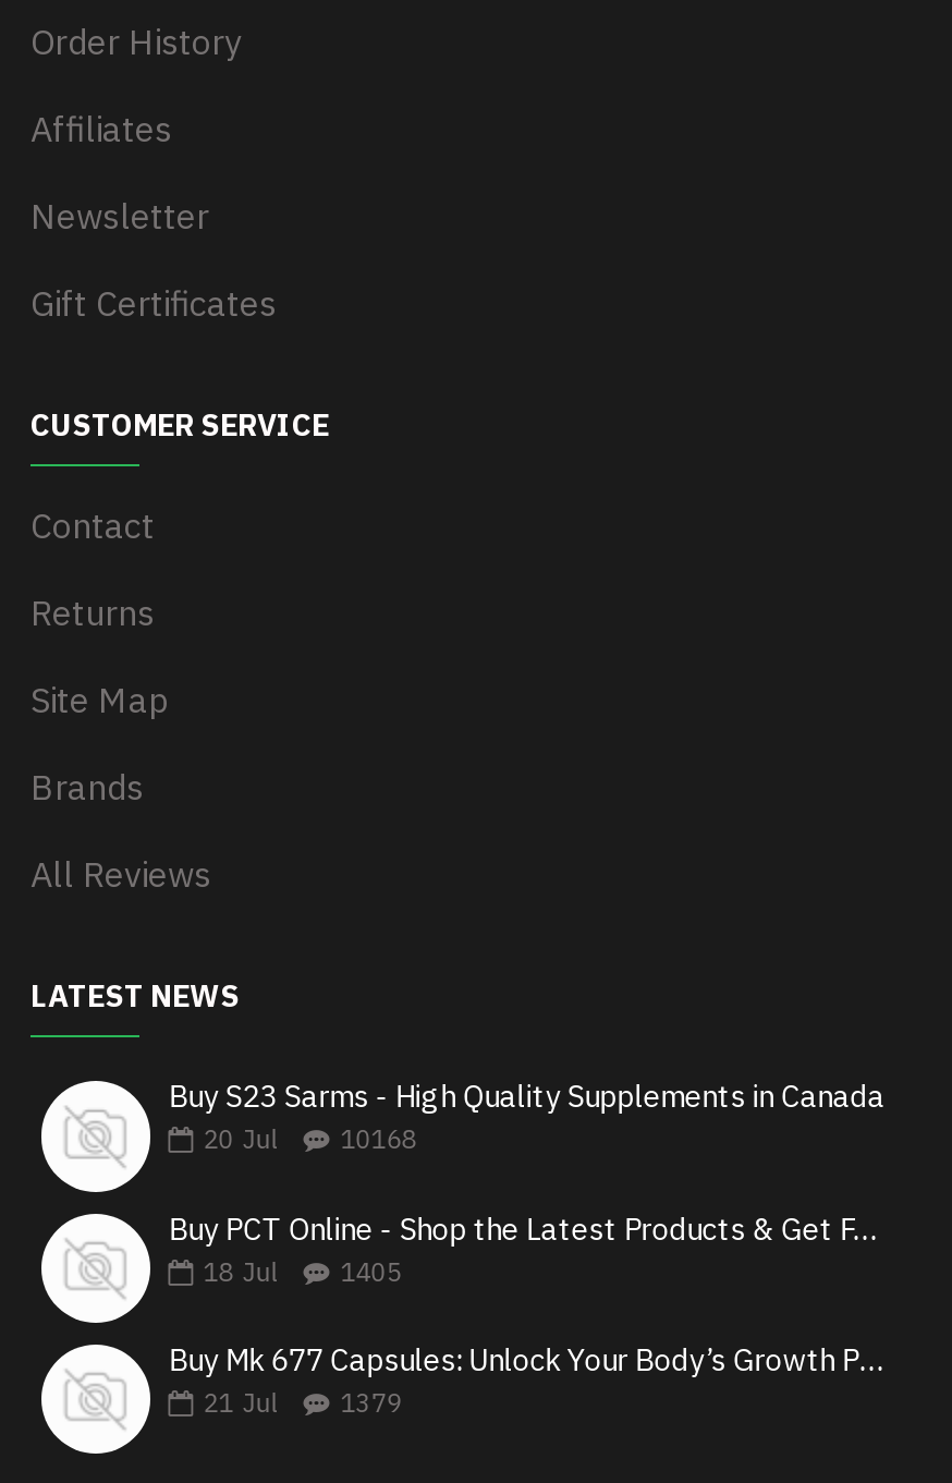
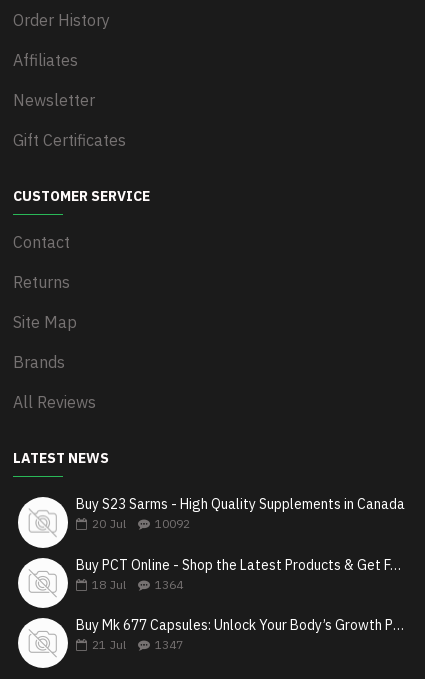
- 20 Jul 10168
+ 20 Jul 10092

- 18 Jul 1405
+ 18 Jul 1364

- 21 Jul 1379
+ 21 Jul 1347
